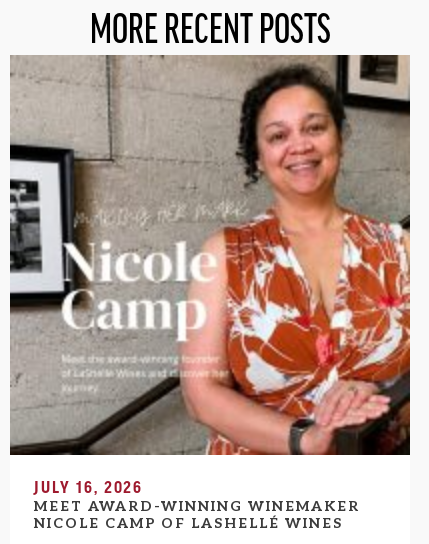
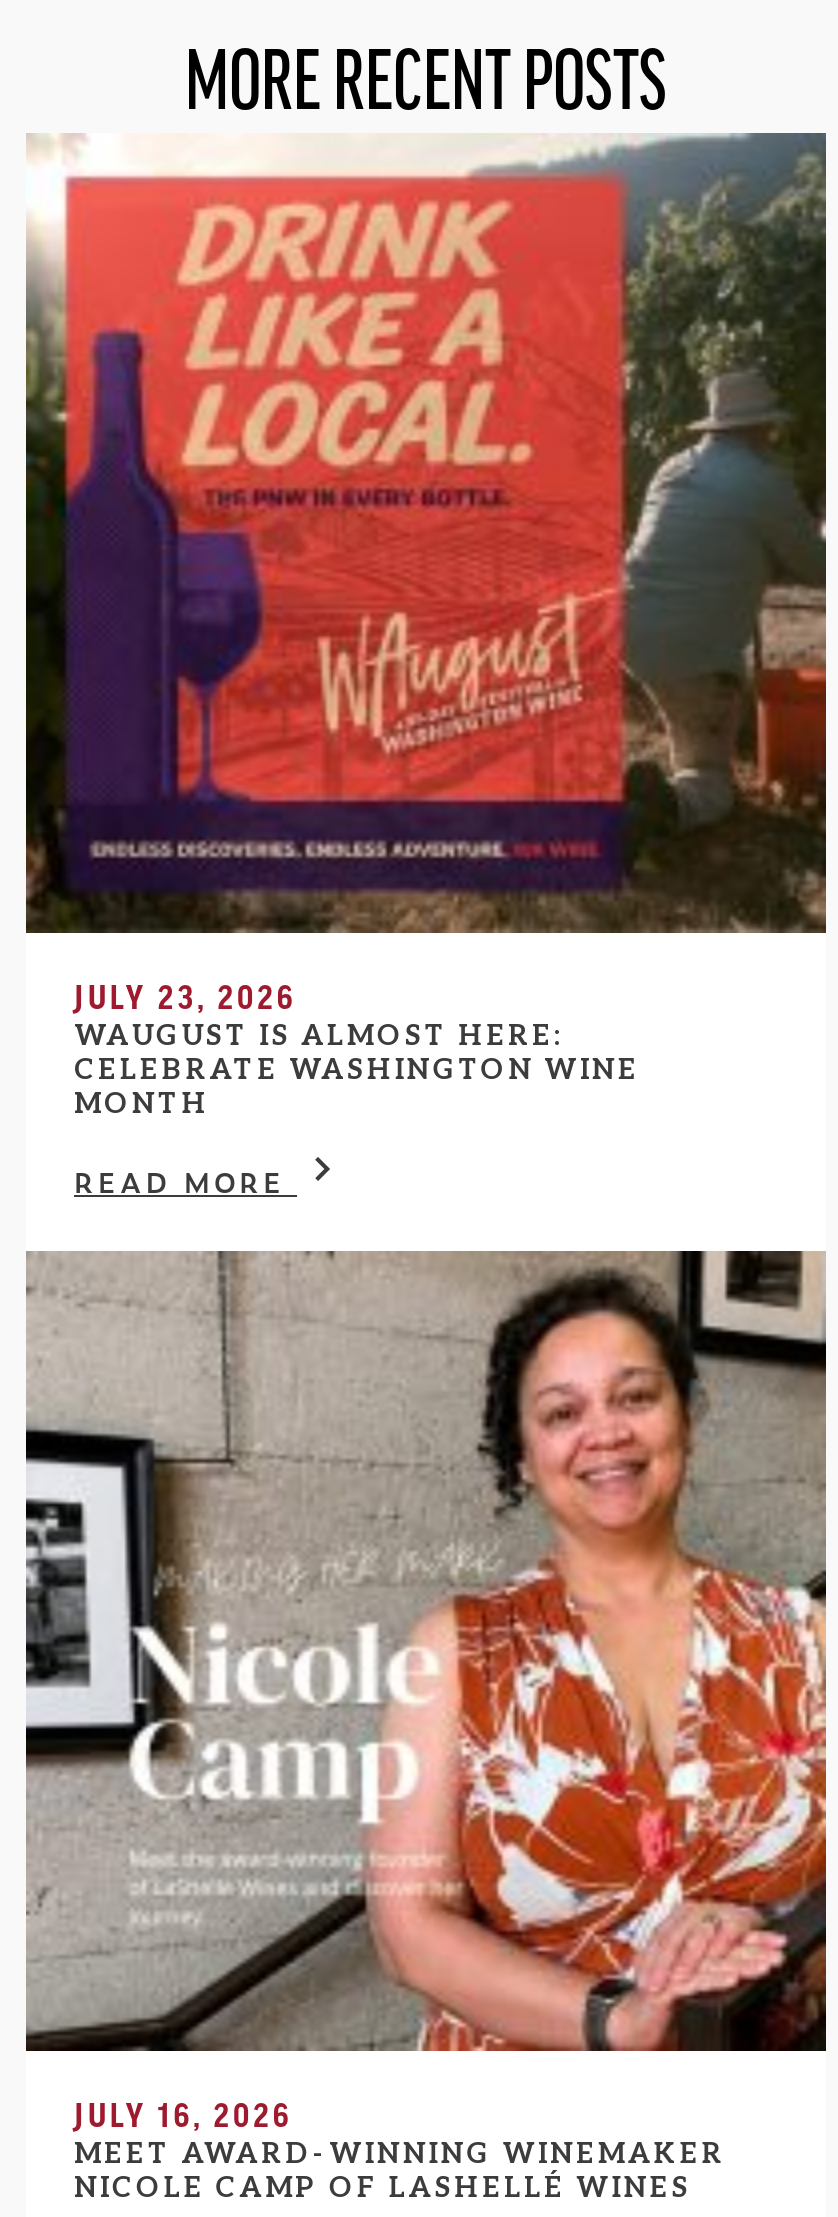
+ [image]
+ JULY 23, 2026
+ WAUGUST IS ALMOST HERE:
+ CELEBRATE WASHINGTON WINE
+ MONTH
+ READ MORE
